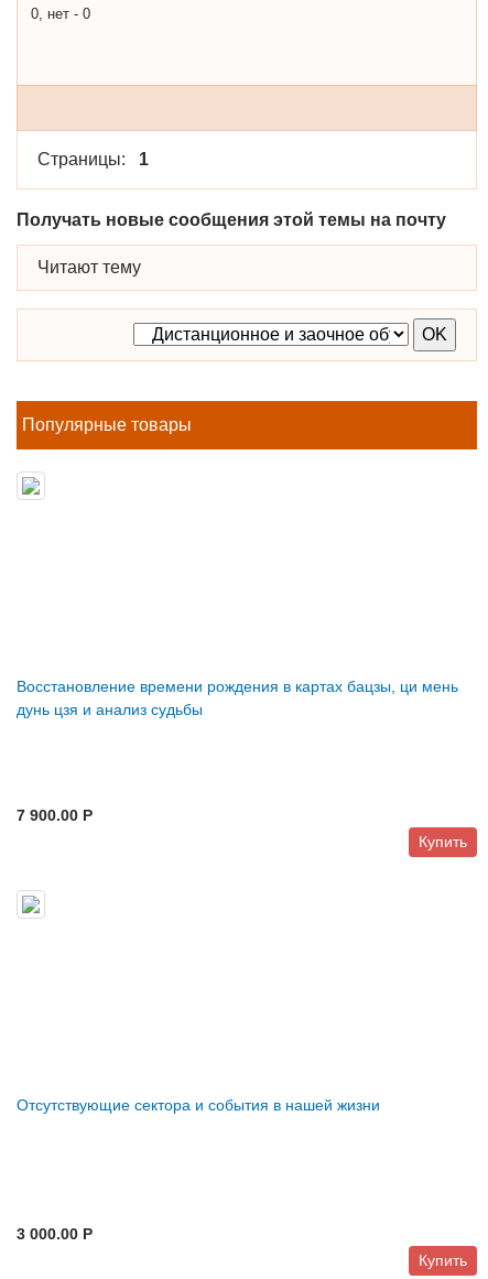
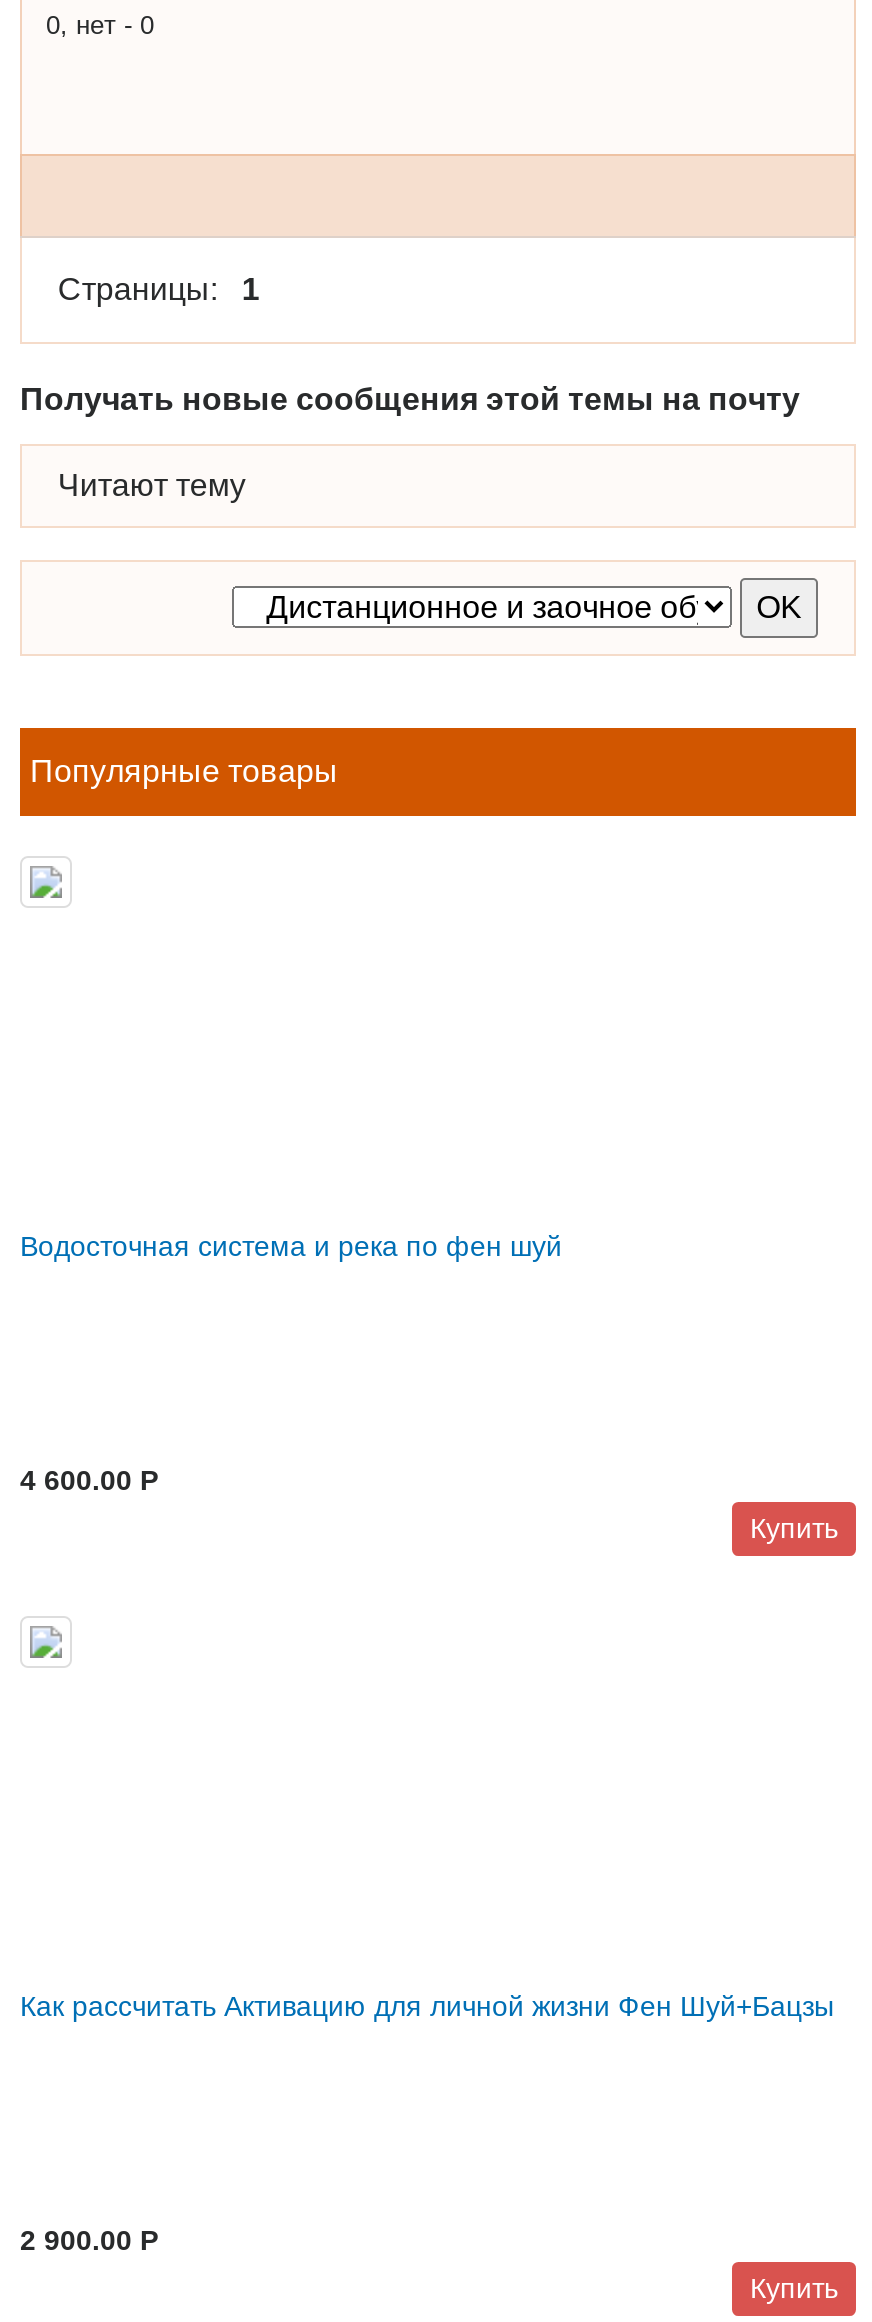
- Восстановление времени рождения в картах бацзы, ци мень
- дунь цзя и анализ судьбы
+ Водосточная система и река по фен шуй

- 7 900.00 P
+ 4 600.00 P

- Отсутствующие сектора и события в нашей жизни
+ Как рассчитать Активацию для личной жизни Фен Шуй+Бацзы

- 3 000.00 P
+ 2 900.00 P
